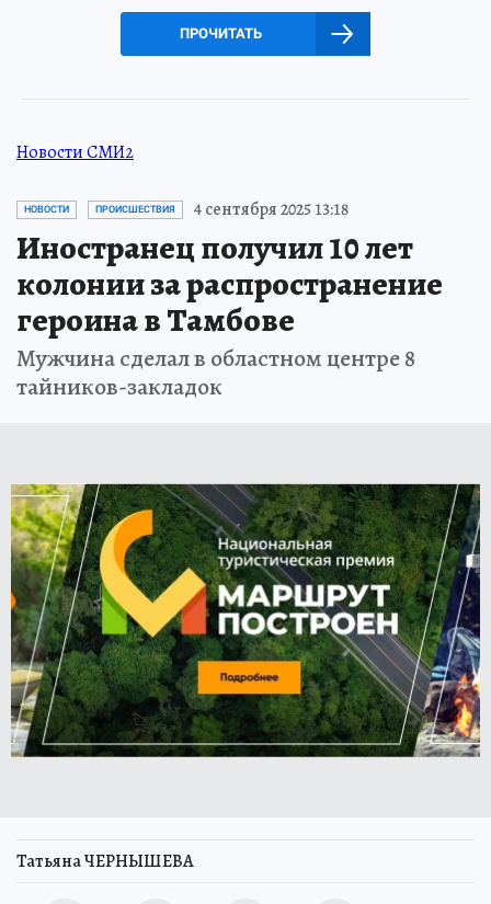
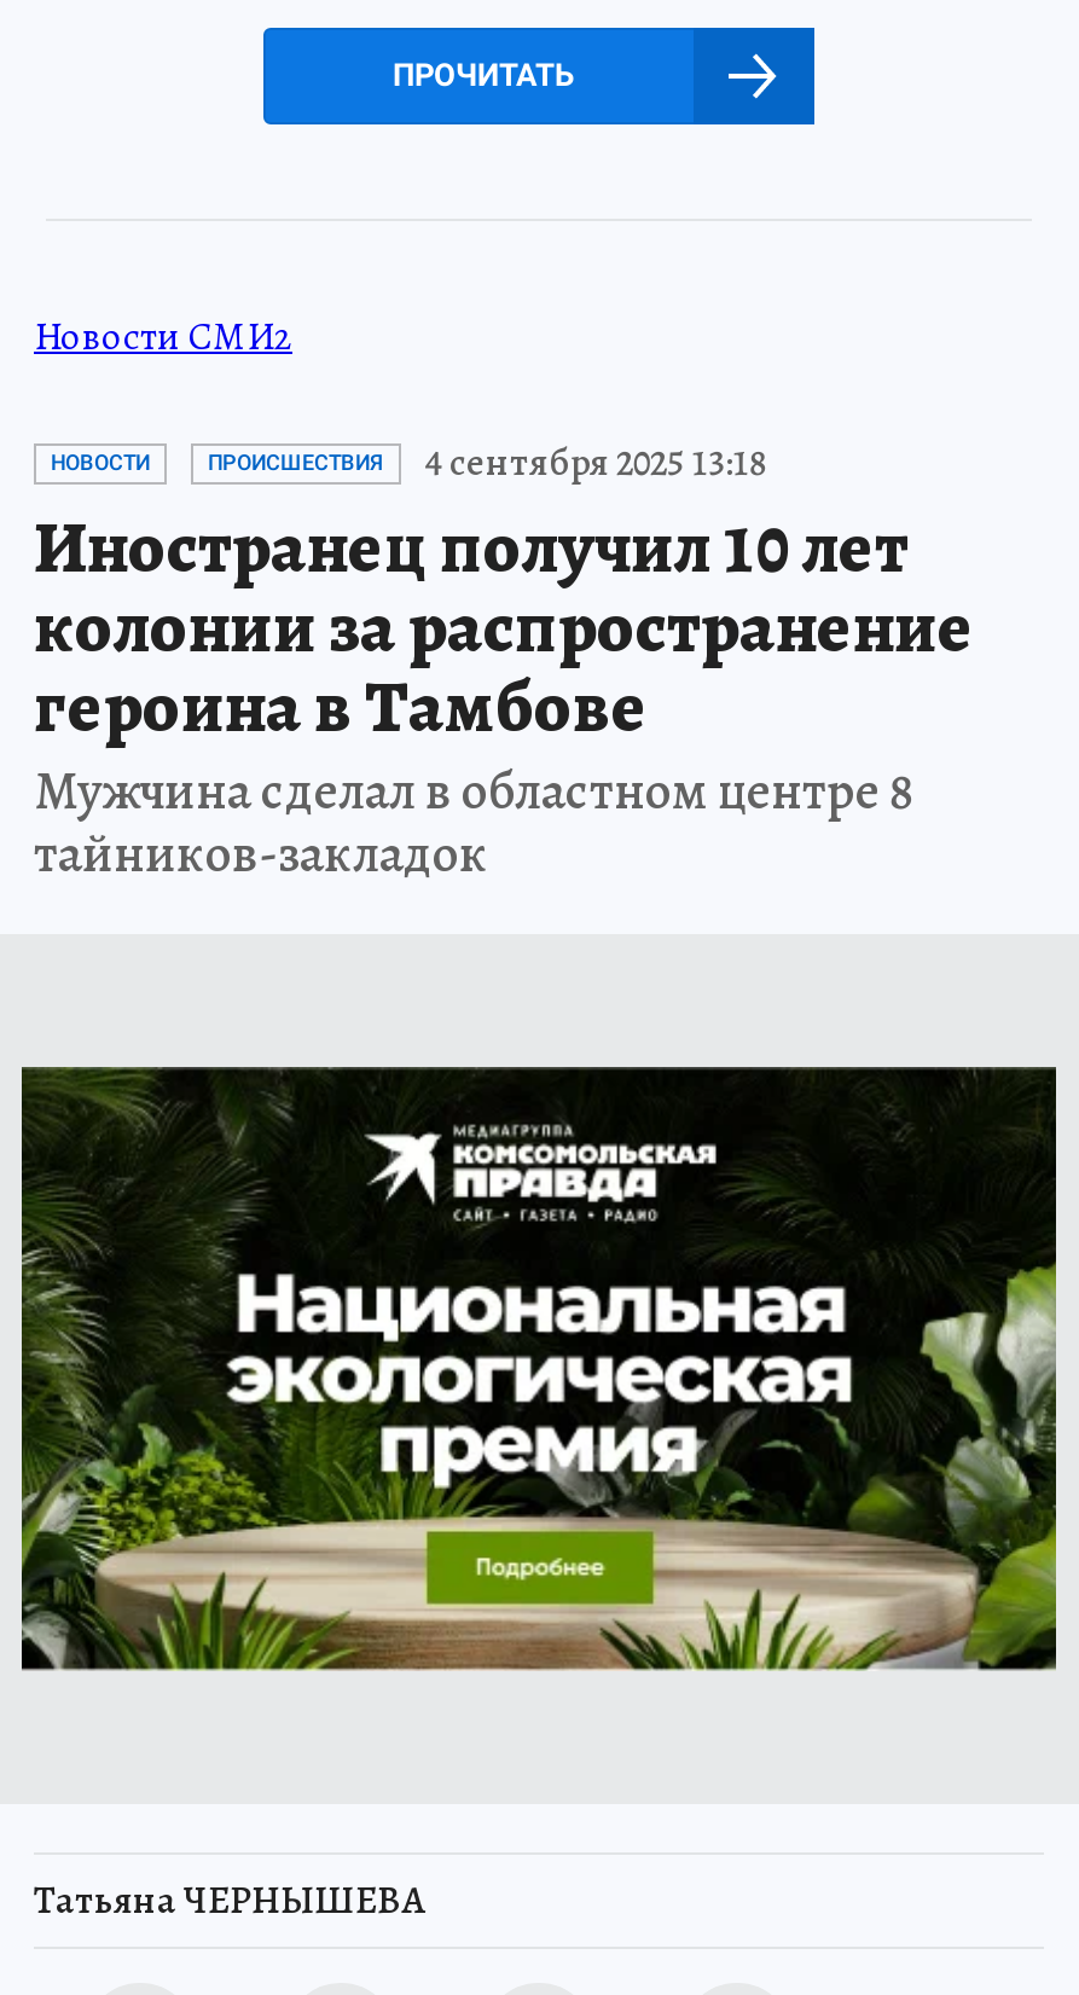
- [image]
+ [image]
